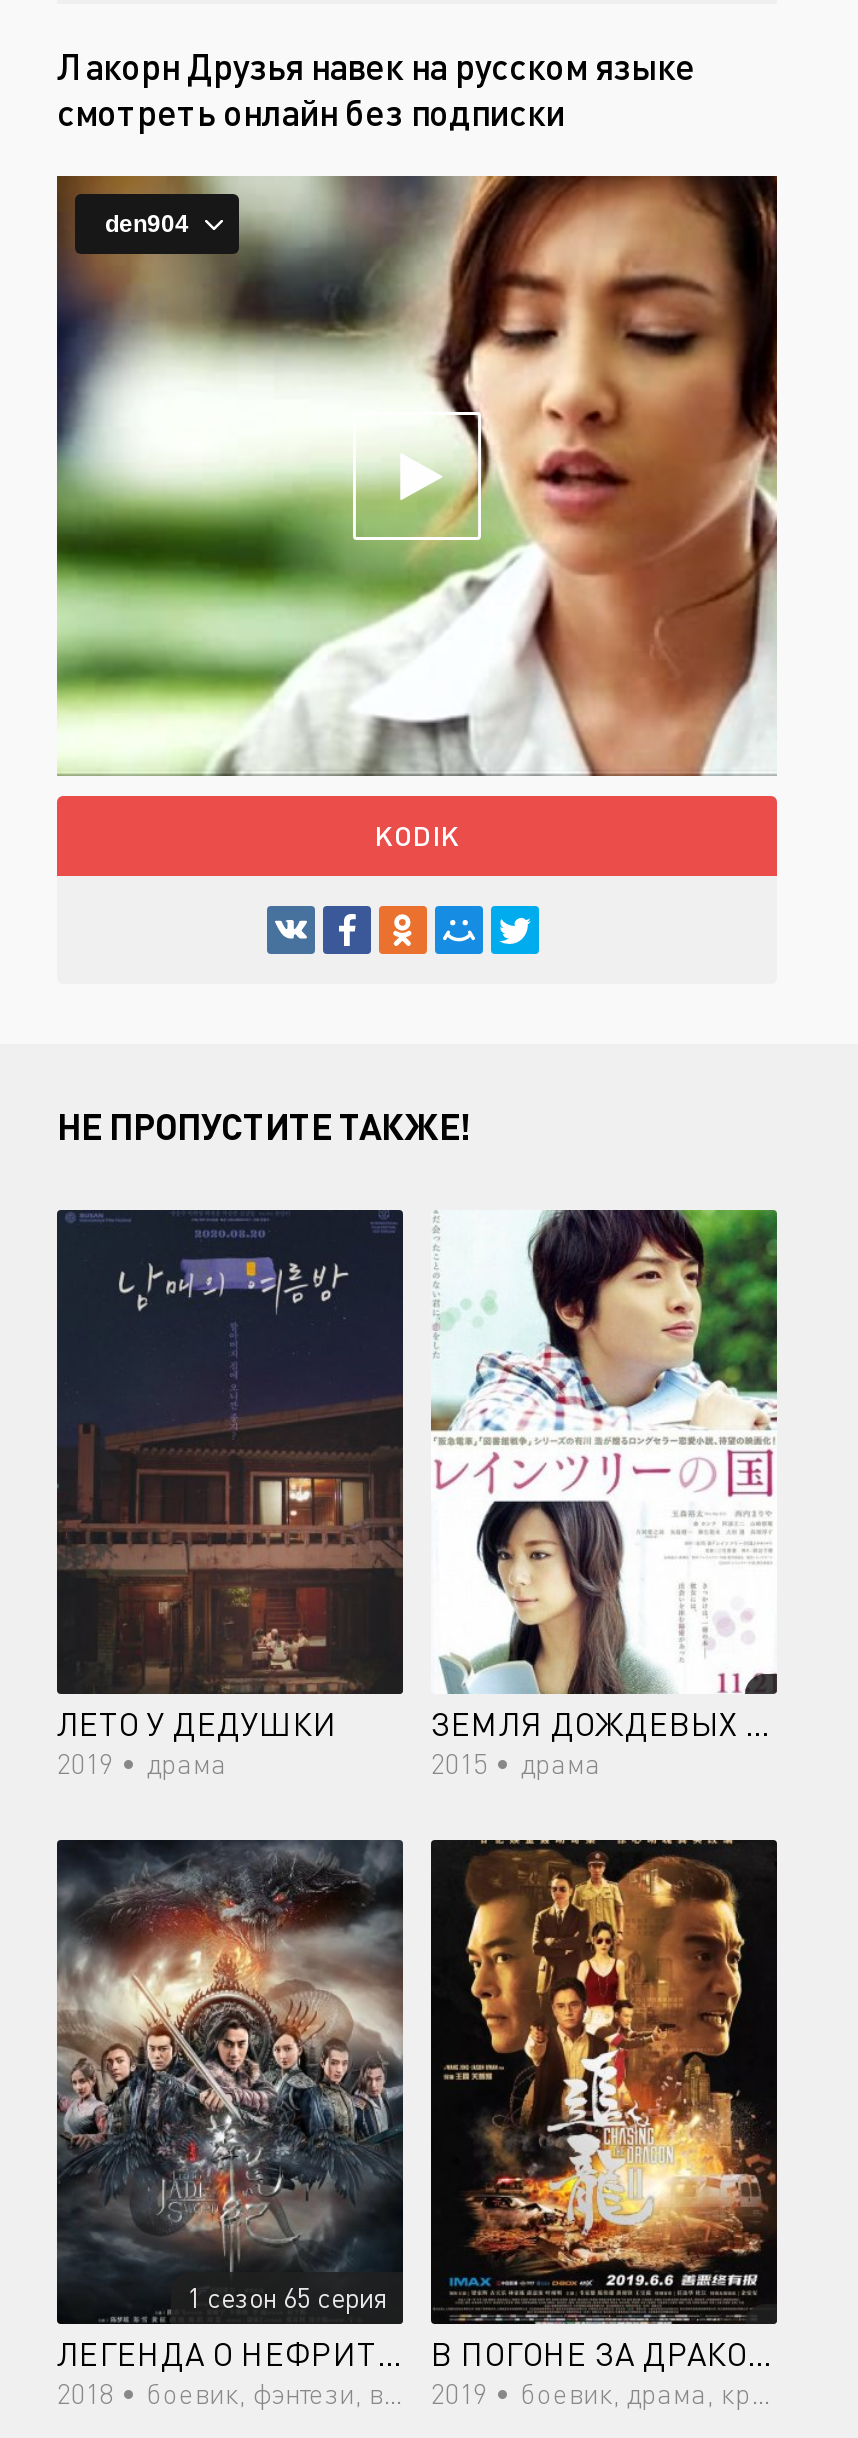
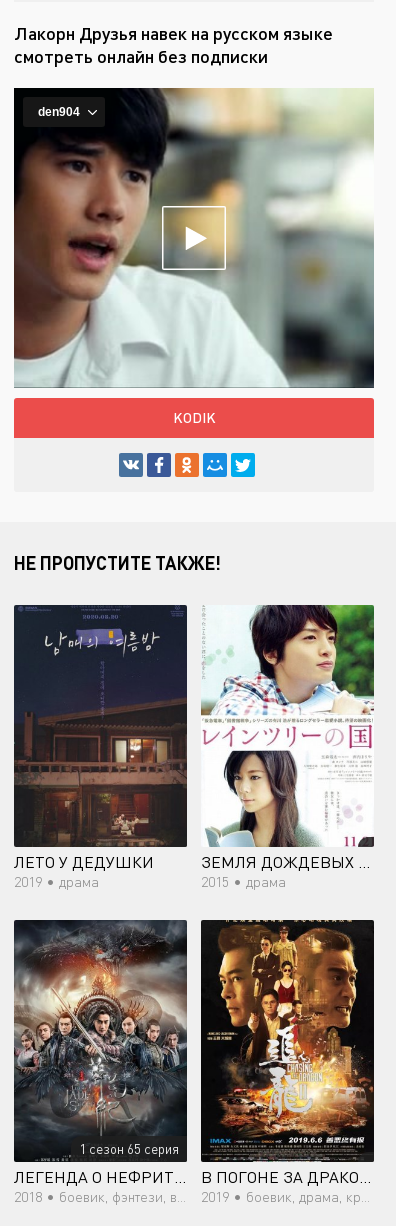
- [image]
+ [image]
